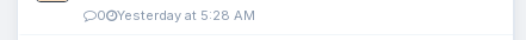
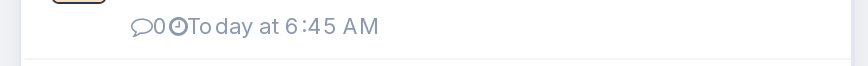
- Yesterday at 5:28 AM
+ Today at 6:45 AM
